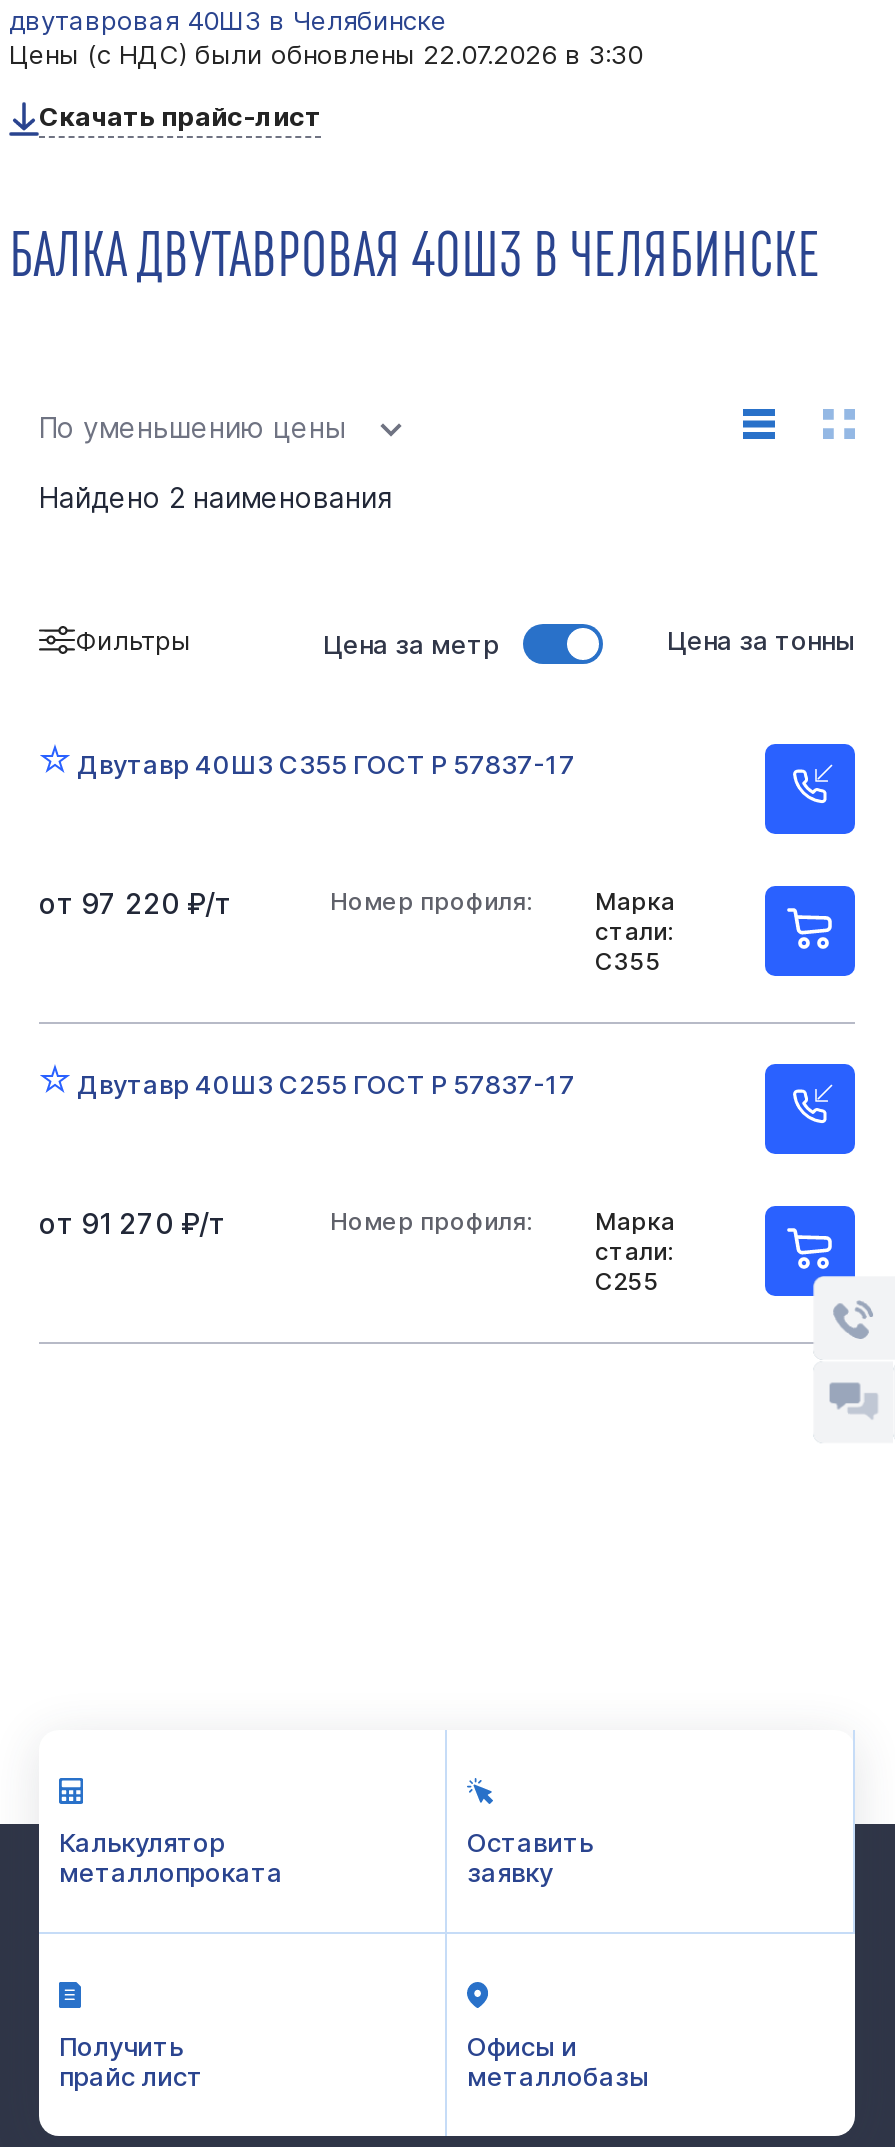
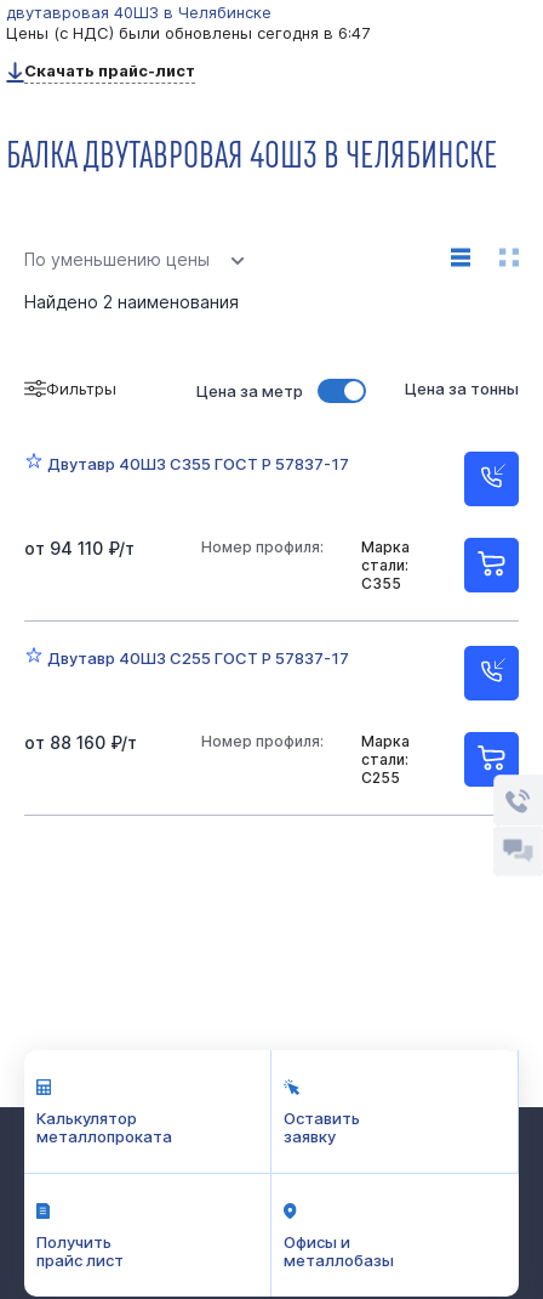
- Цены (с НДС) были обновлены 22.07.2026 в 3:30
+ Цены (с НДС) были обновлены сегодня в 6:47

- от 97 220 ₽/т
+ от 94 110 ₽/т

- от 91 270 ₽/т
+ от 88 160 ₽/т
